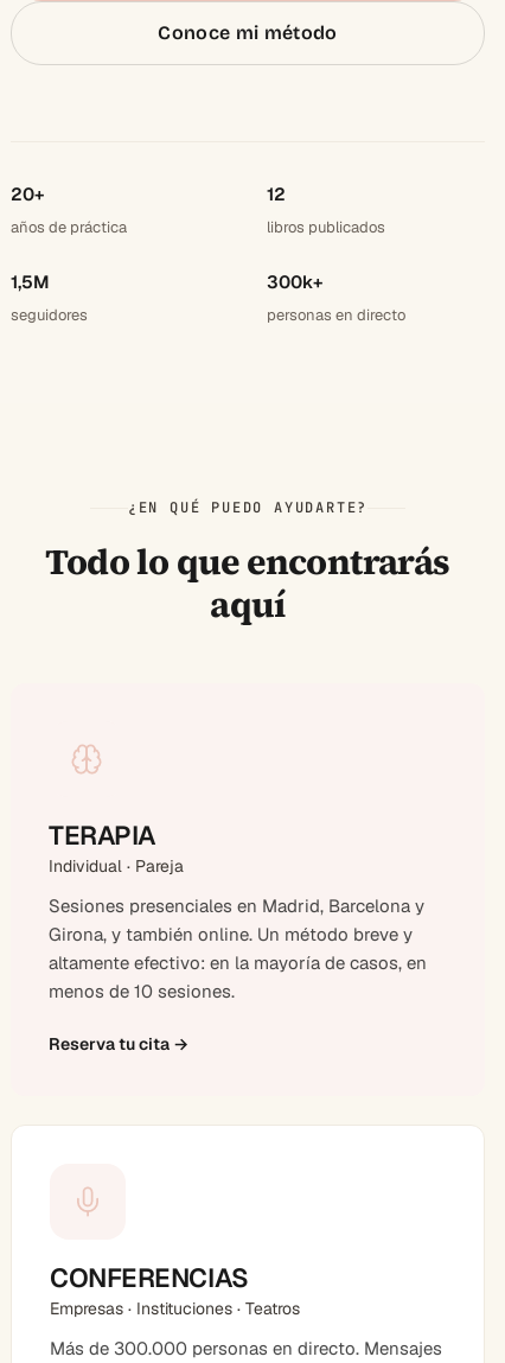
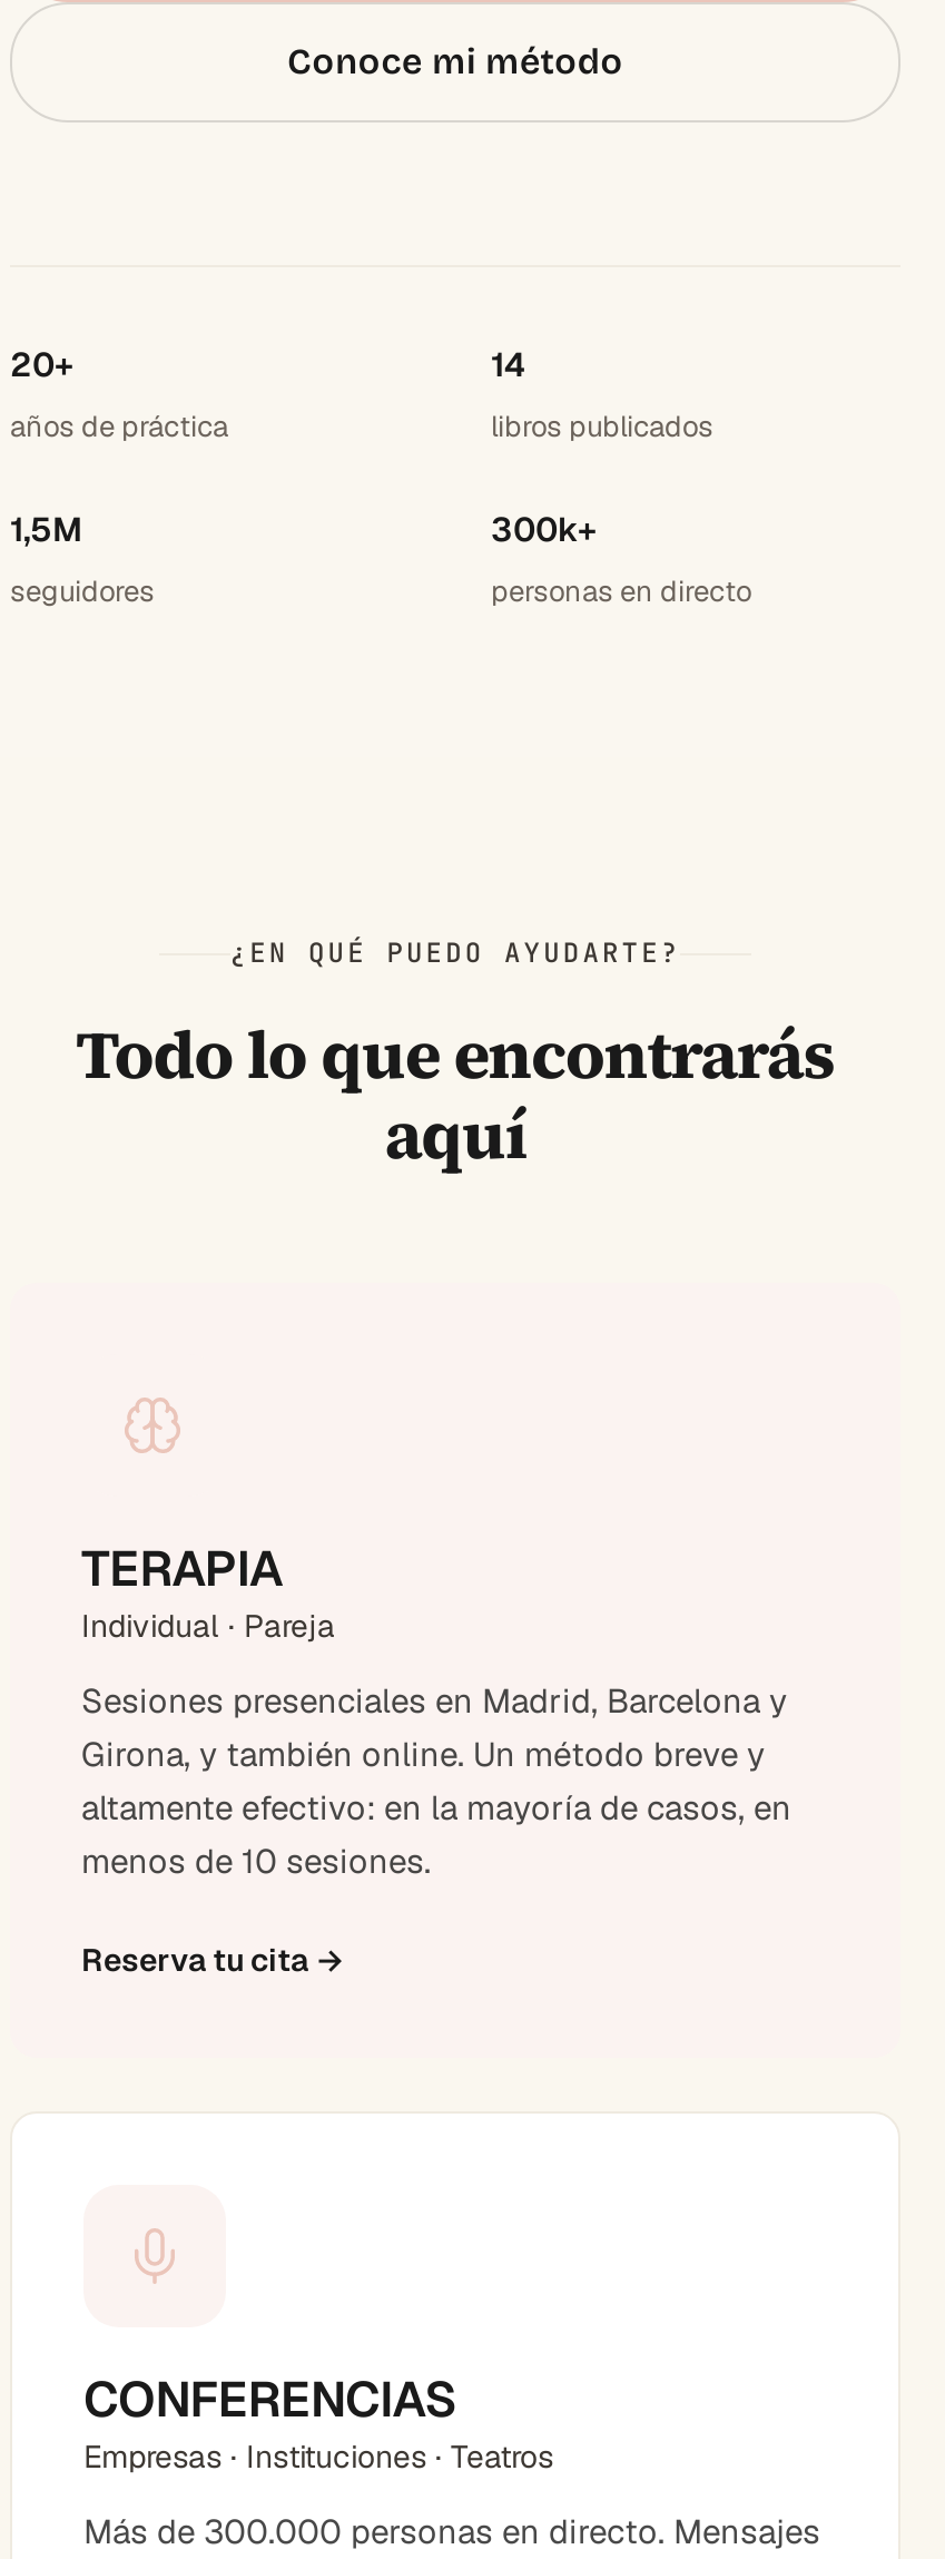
- 12
+ 14
